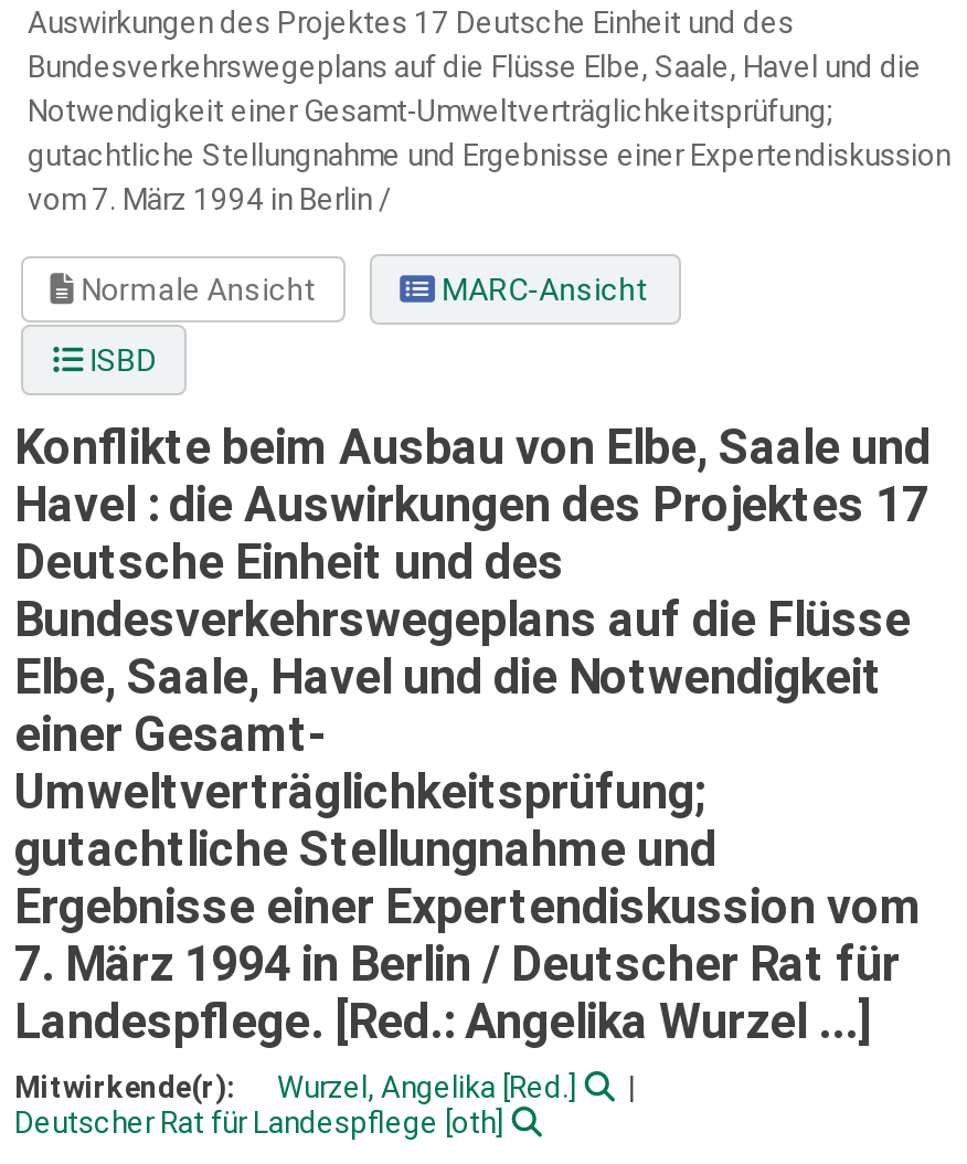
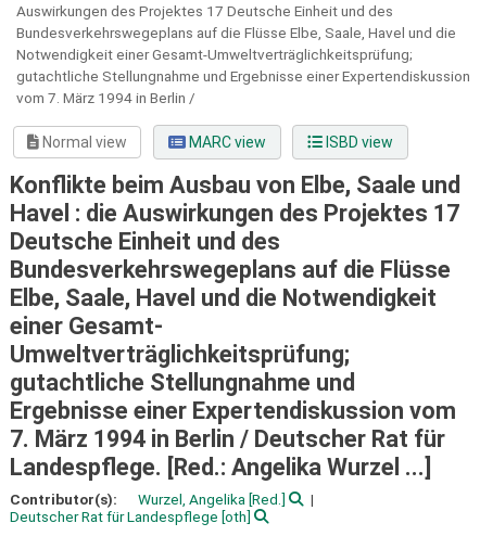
- Normale Ansicht
- MARC-Ansicht
- ISBD
+ Normal view
+ MARC view
+ ISBD view

- Mitwirkende(r):
+ Contributor(s):
